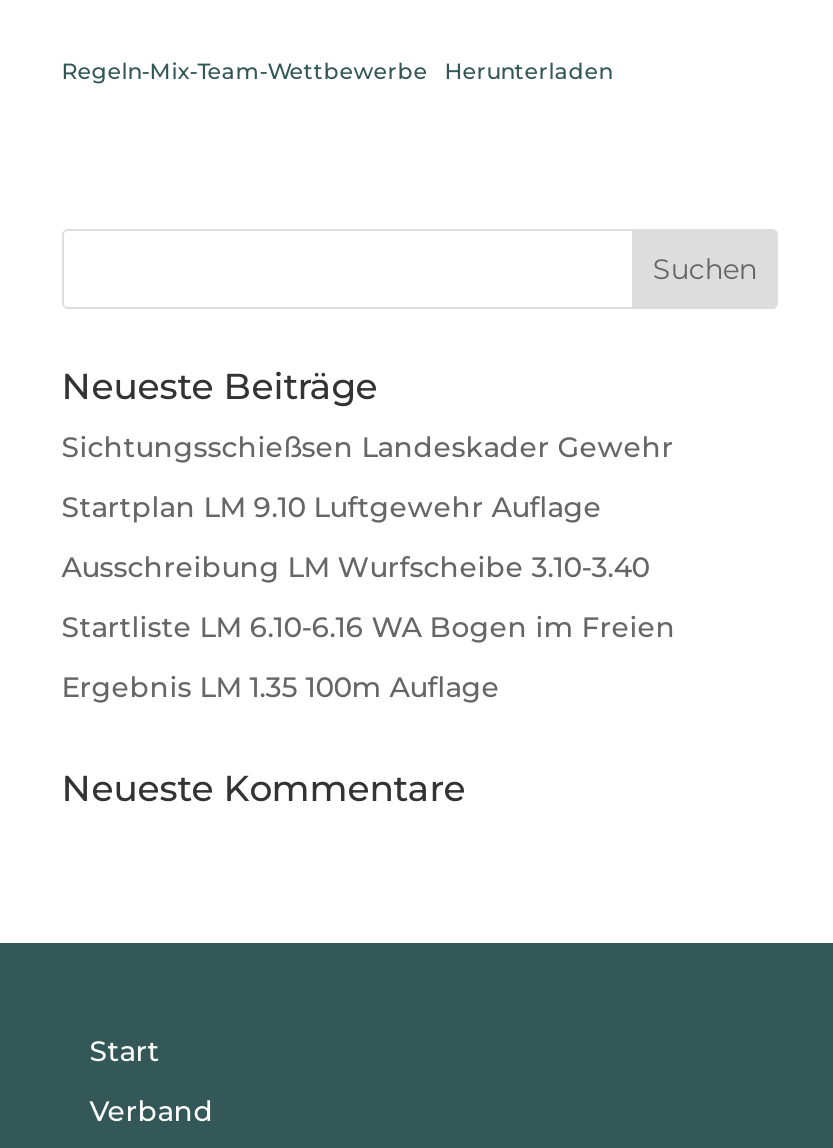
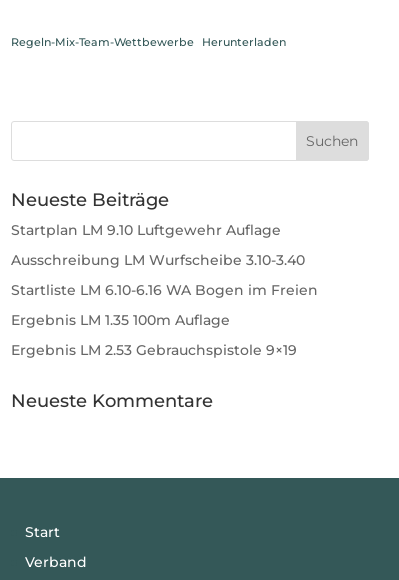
- Sichtungsschießsen Landeskader Gewehr

moved up: Startplan LM 9.10 Luftgewehr Auflage | Ausschreibung LM Wurfscheibe 3.10-3.40 | Startliste LM 6.10-6.16 WA Bogen im Freien | Ergebnis LM 1.35 100m Auflage

+ Ergebnis LM 2.53 Gebrauchspistole 9×19
